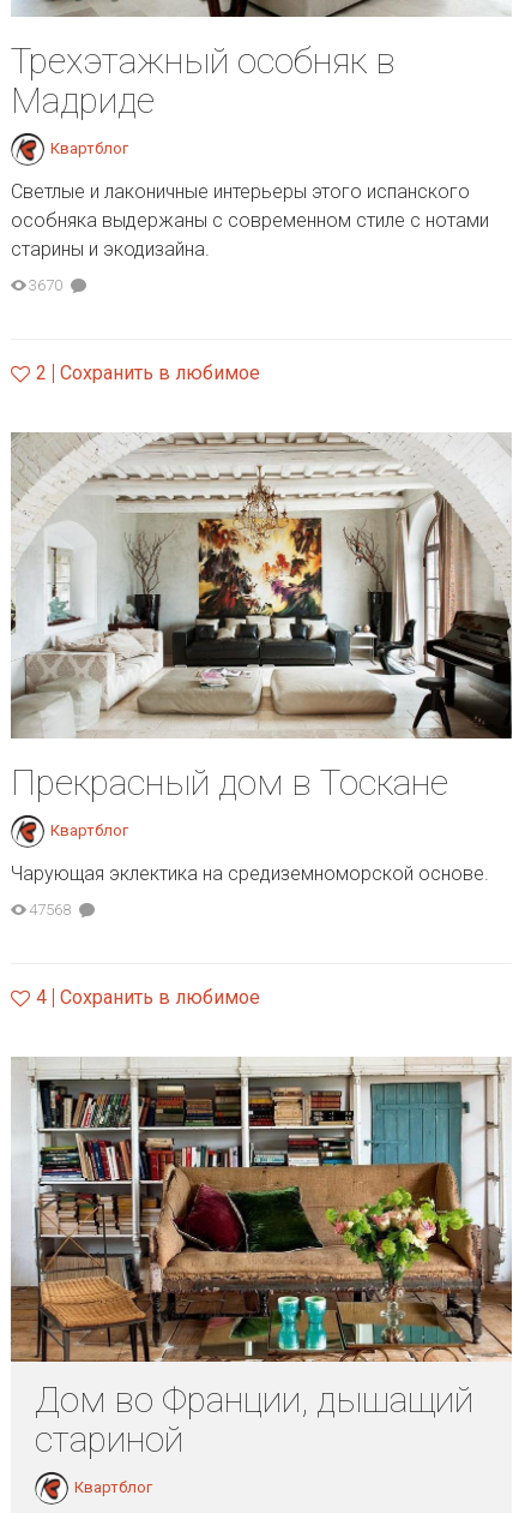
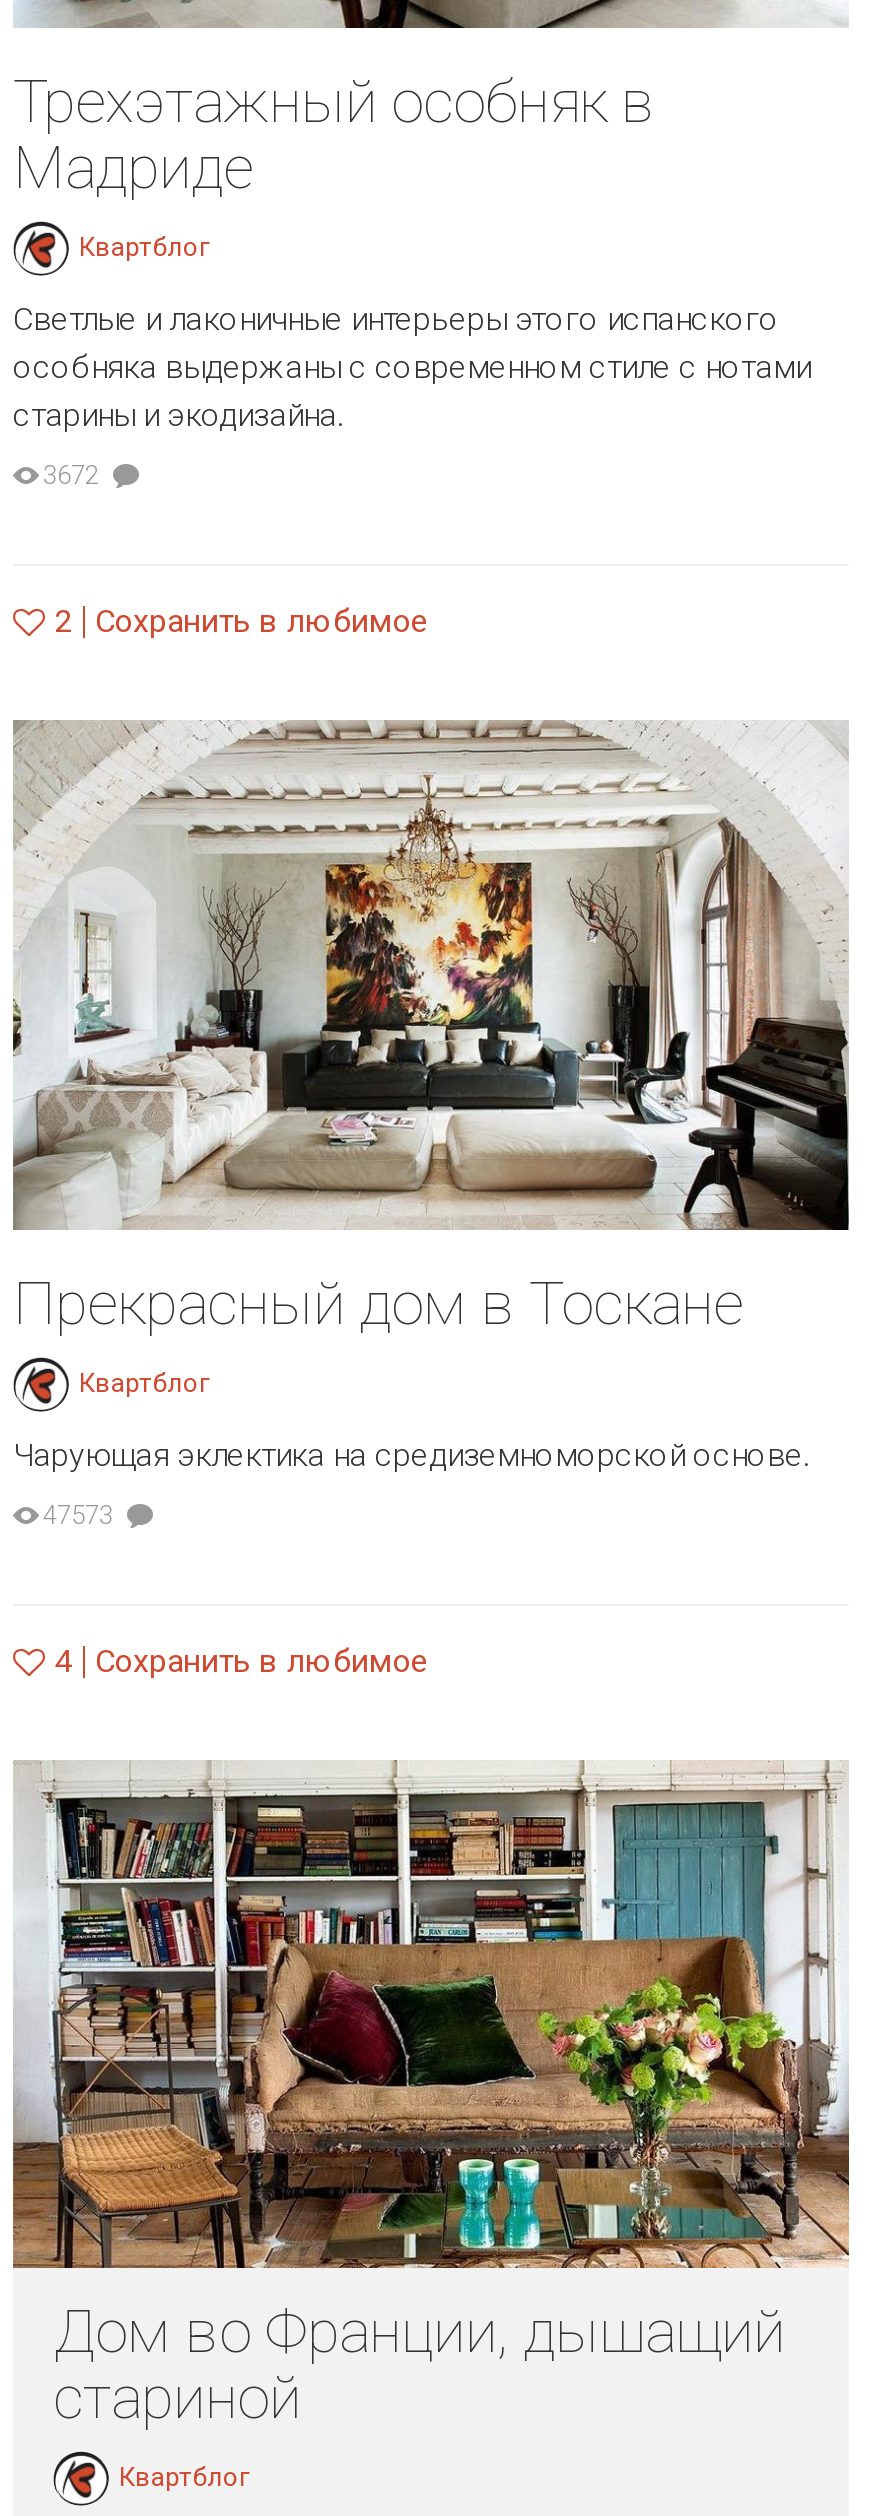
- 3670
+ 3672

- 47568
+ 47573
